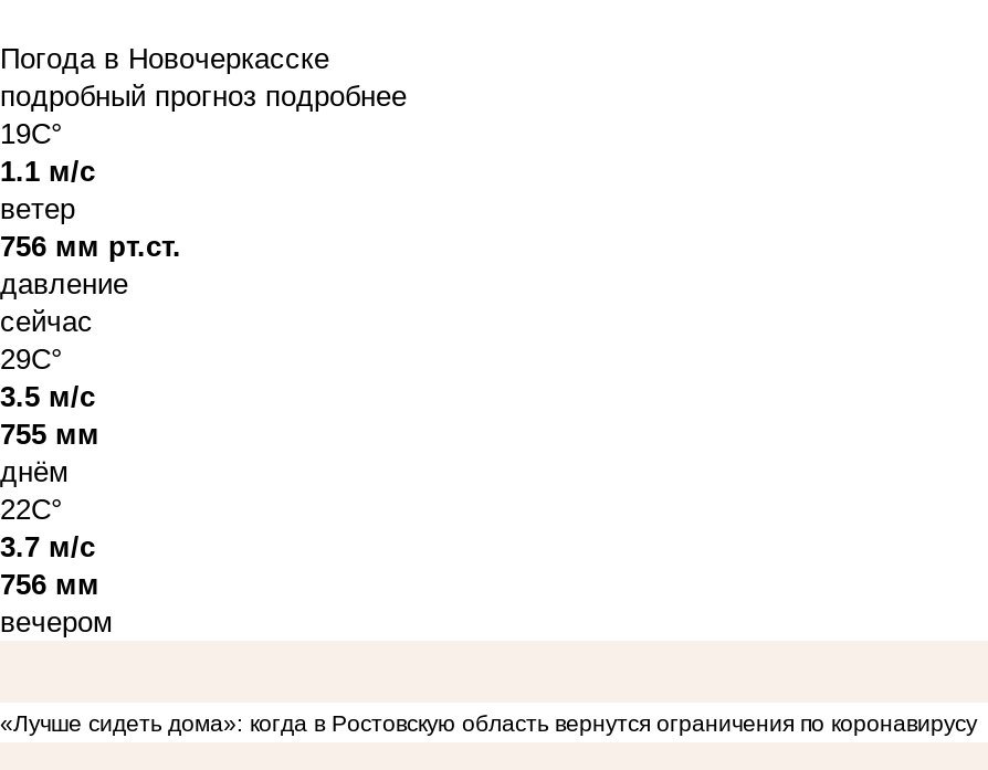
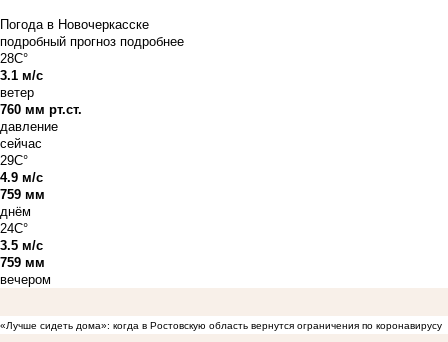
- 19C°
- 1.1 м/с
+ 28C°
+ 3.1 м/с

- 756 мм рт.ст.
+ 760 мм рт.ст.

- 3.5 м/с
+ 4.9 м/с

- 755 мм
+ 759 мм

- 22C°
- 3.7 м/с
- 756 мм
+ 24C°
+ 3.5 м/с
+ 759 мм
